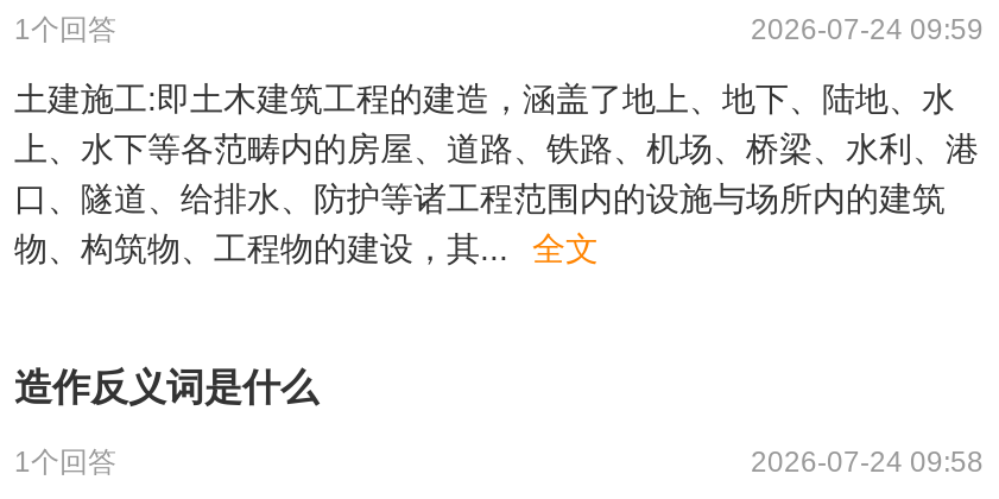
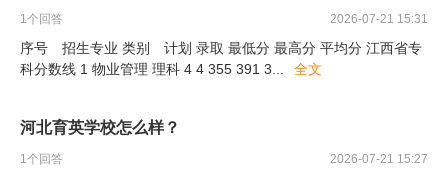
- 2026-07-24 09:59
+ 2026-07-21 15:31

- 土建施工:即土木建筑工程的建造，涵盖了地上、地下、陆地、水
- 上、水下等各范畴内的房屋、道路、铁路、机场、桥梁、水利、港
- 口、隧道、给排水、防护等诸工程范围内的设施与场所内的建筑
- 物、构筑物、工程物的建设，其...
+ 序号 招生专业 类别 计划 录取 最低分 最高分 平均分 江西省专
+ 科分数线 1 物业管理 理科 4 4 355 391 3...

- 造作反义词是什么
+ 河北育英学校怎么样？

- 2026-07-24 09:58
+ 2026-07-21 15:27
